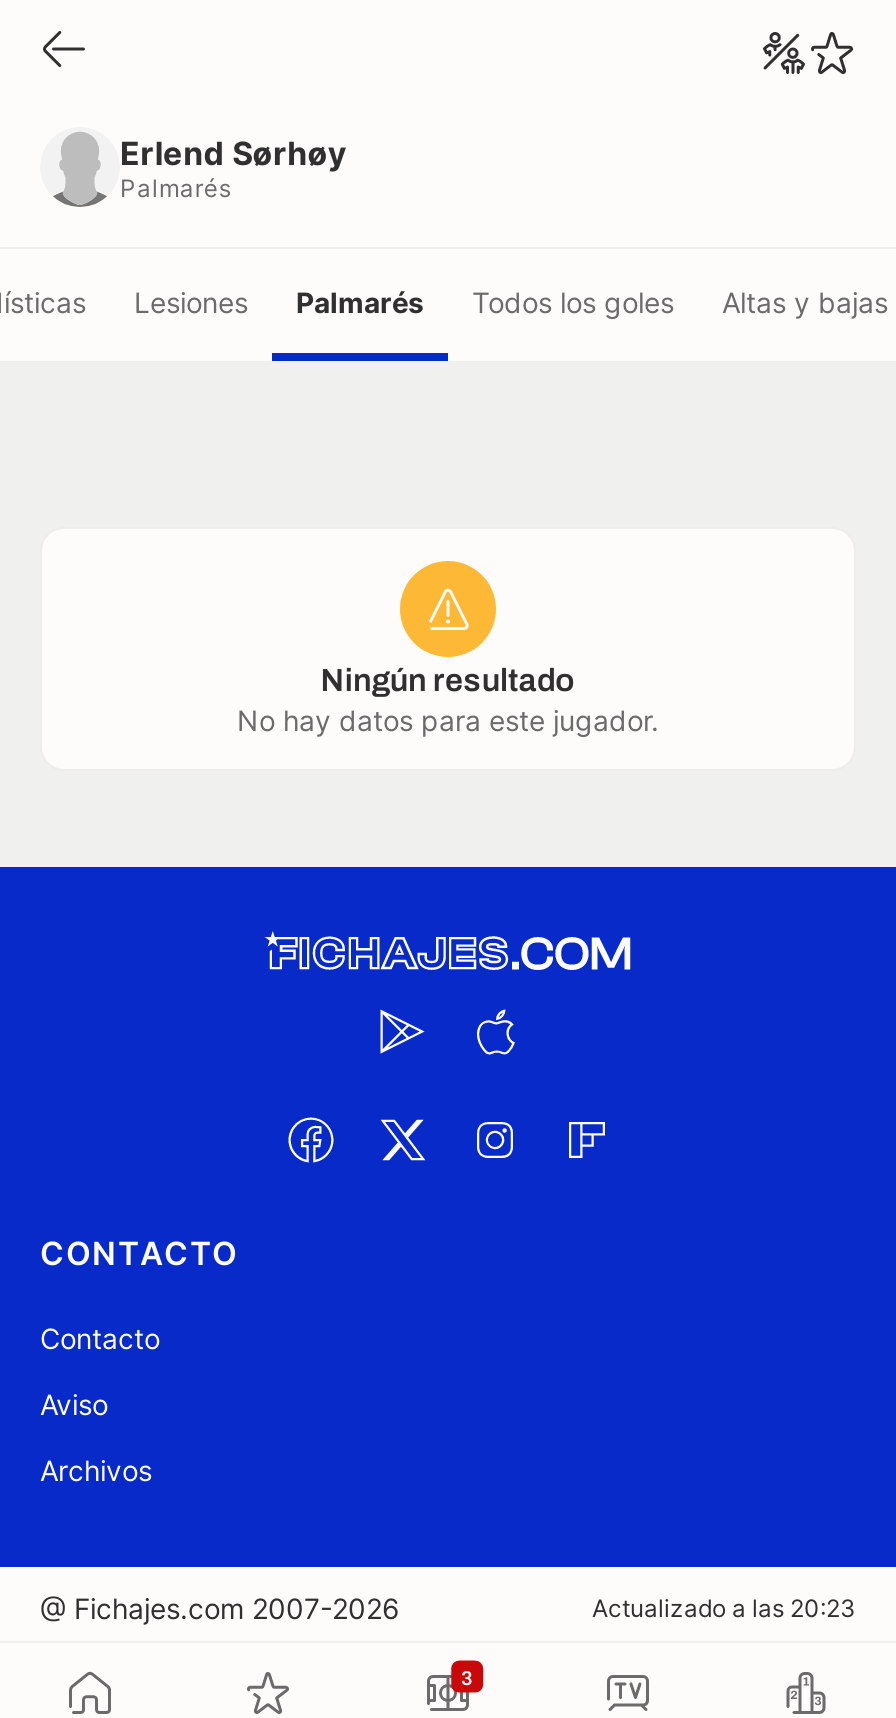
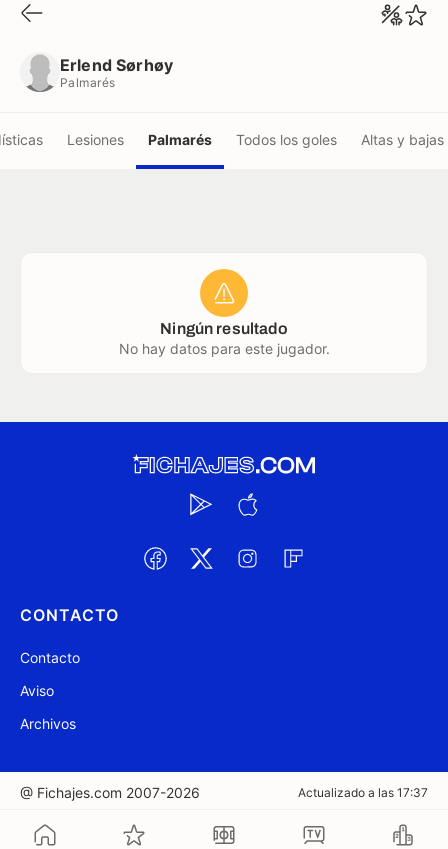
- Actualizado a las 20:23
+ Actualizado a las 17:37

- 3
